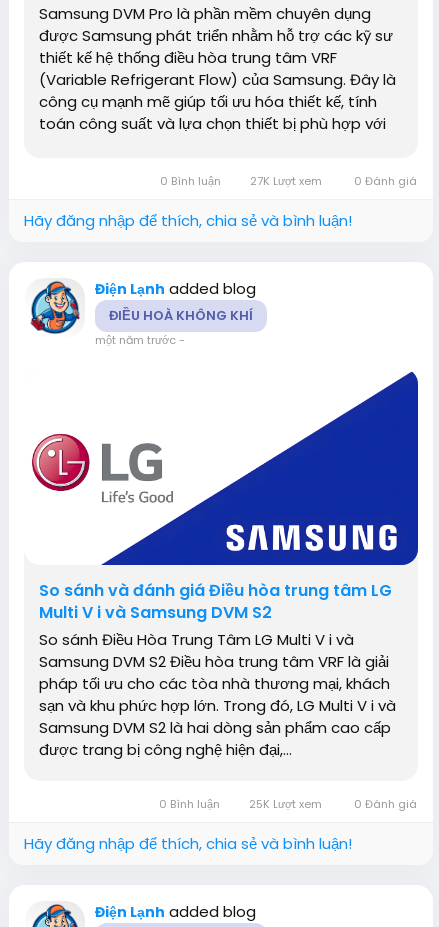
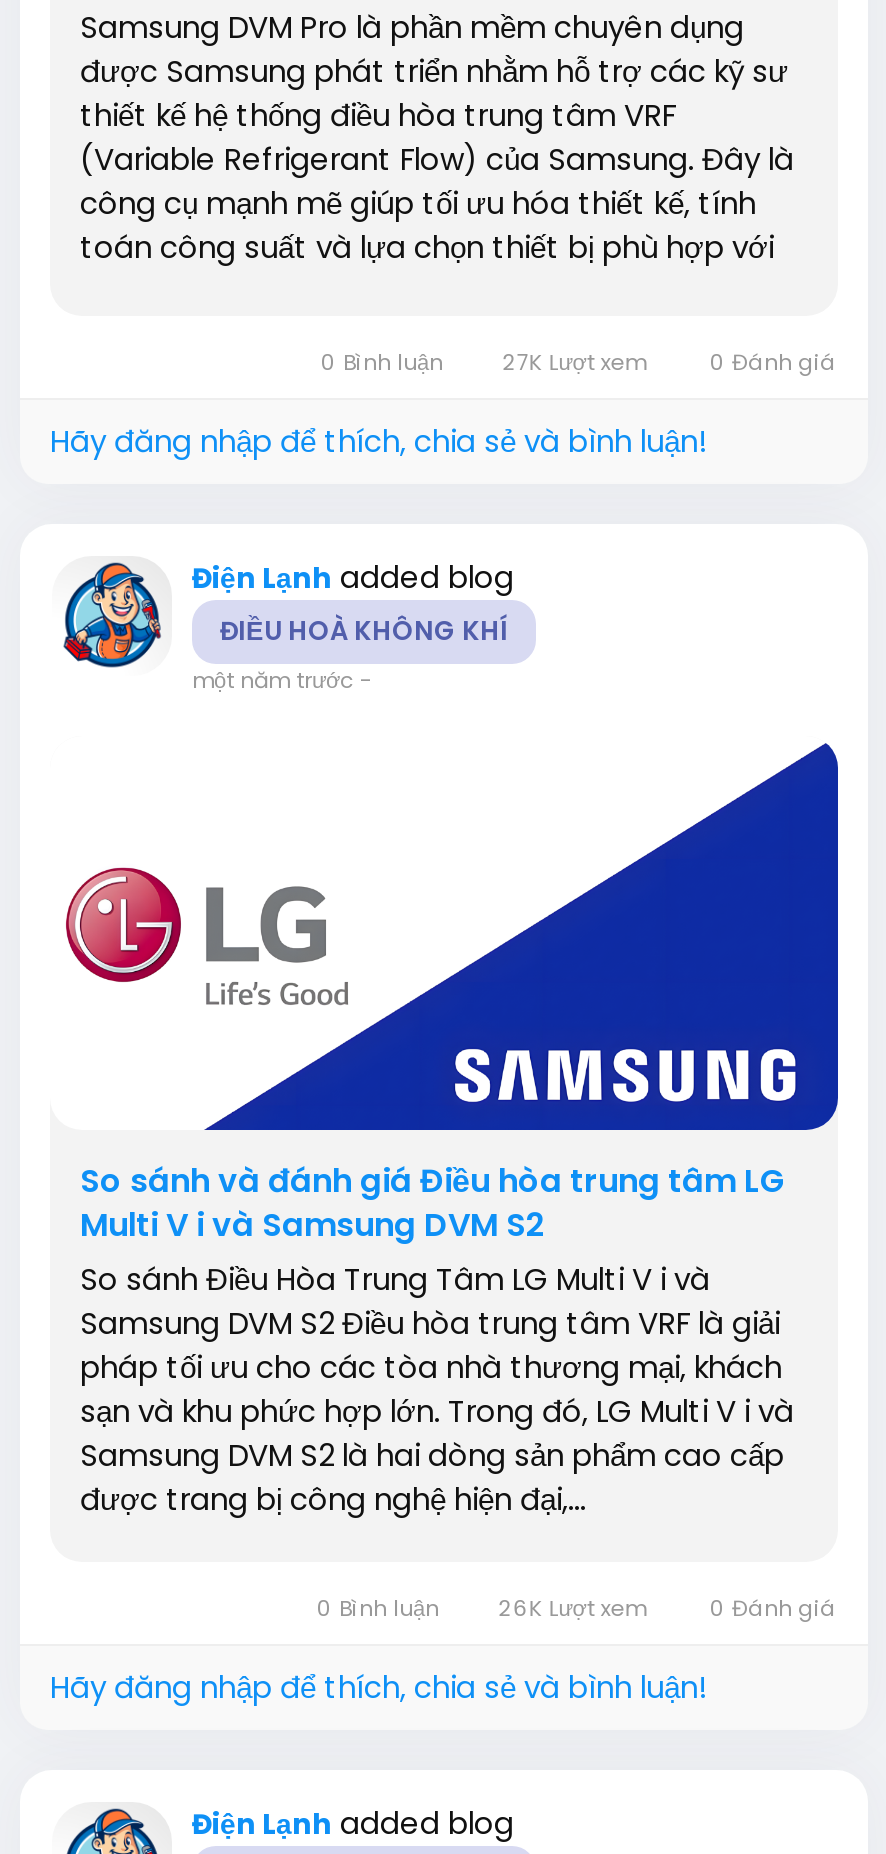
- 0 Bình luận 25K Lượt xem 0 Đánh giá
+ 0 Bình luận 26K Lượt xem 0 Đánh giá
